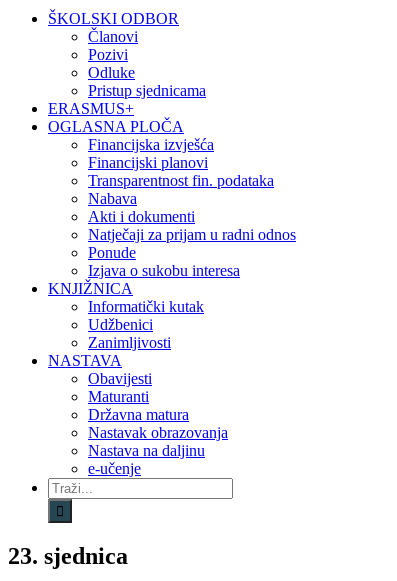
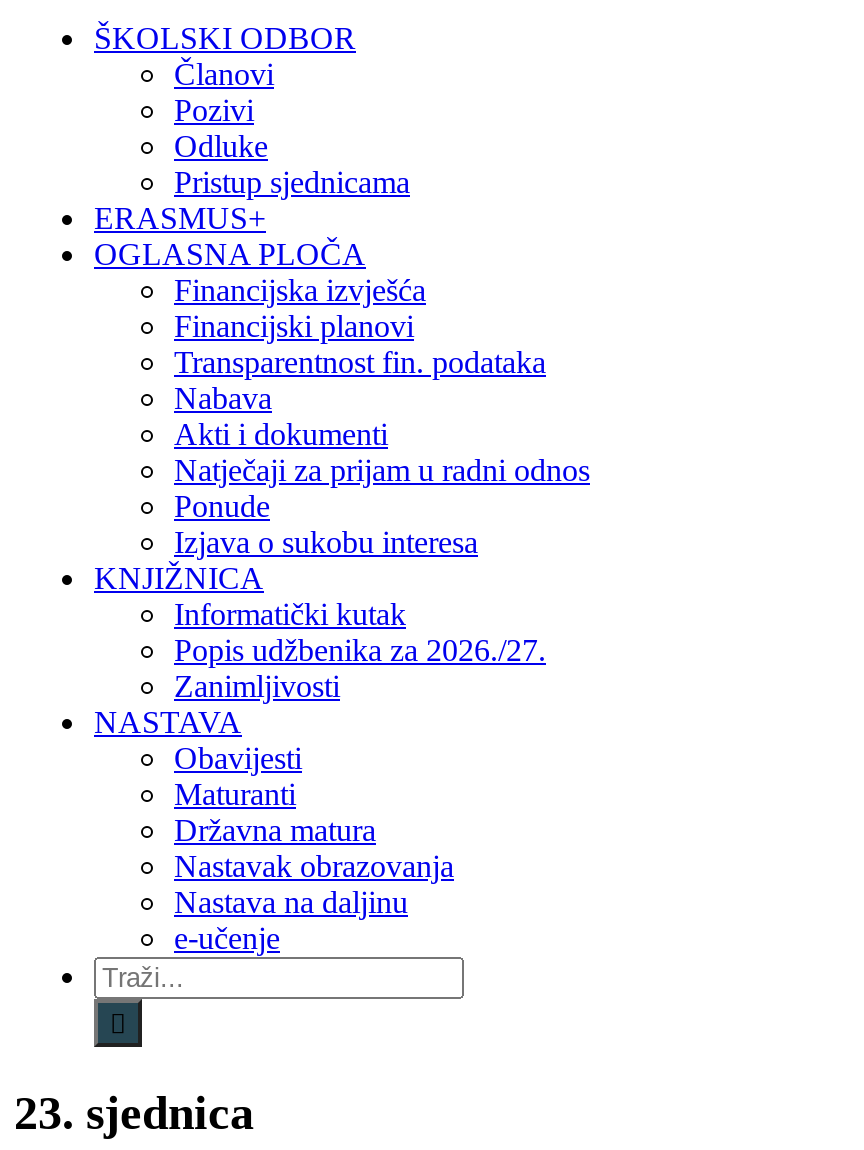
- Udžbenici
+ Popis udžbenika za 2026./27.
